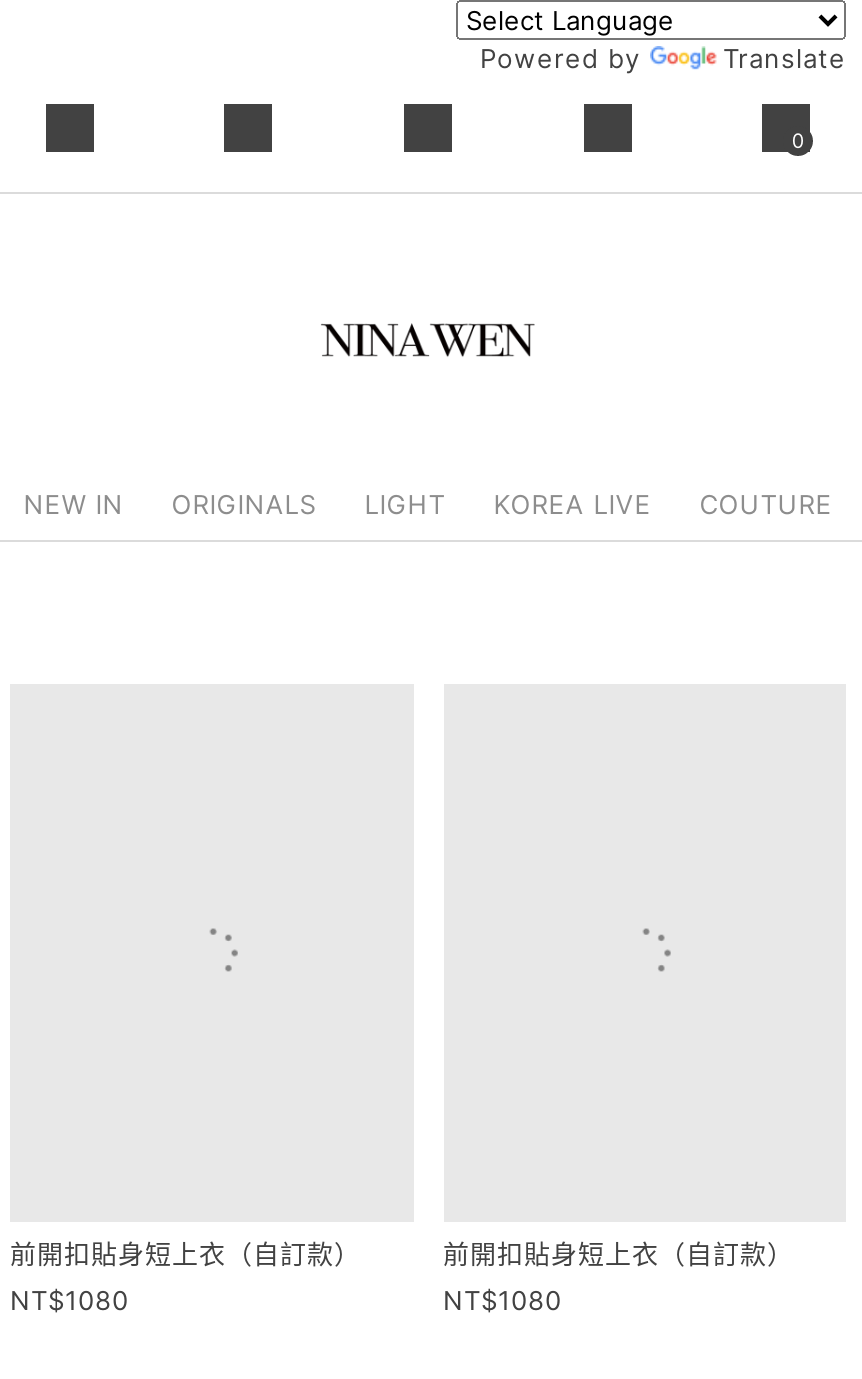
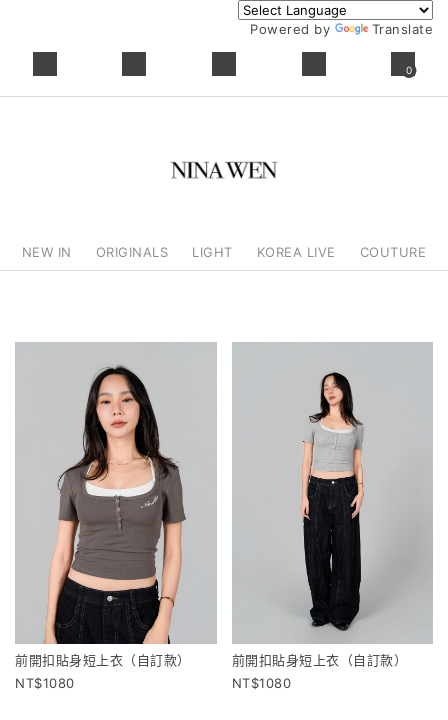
+ [image]

+ [image]
